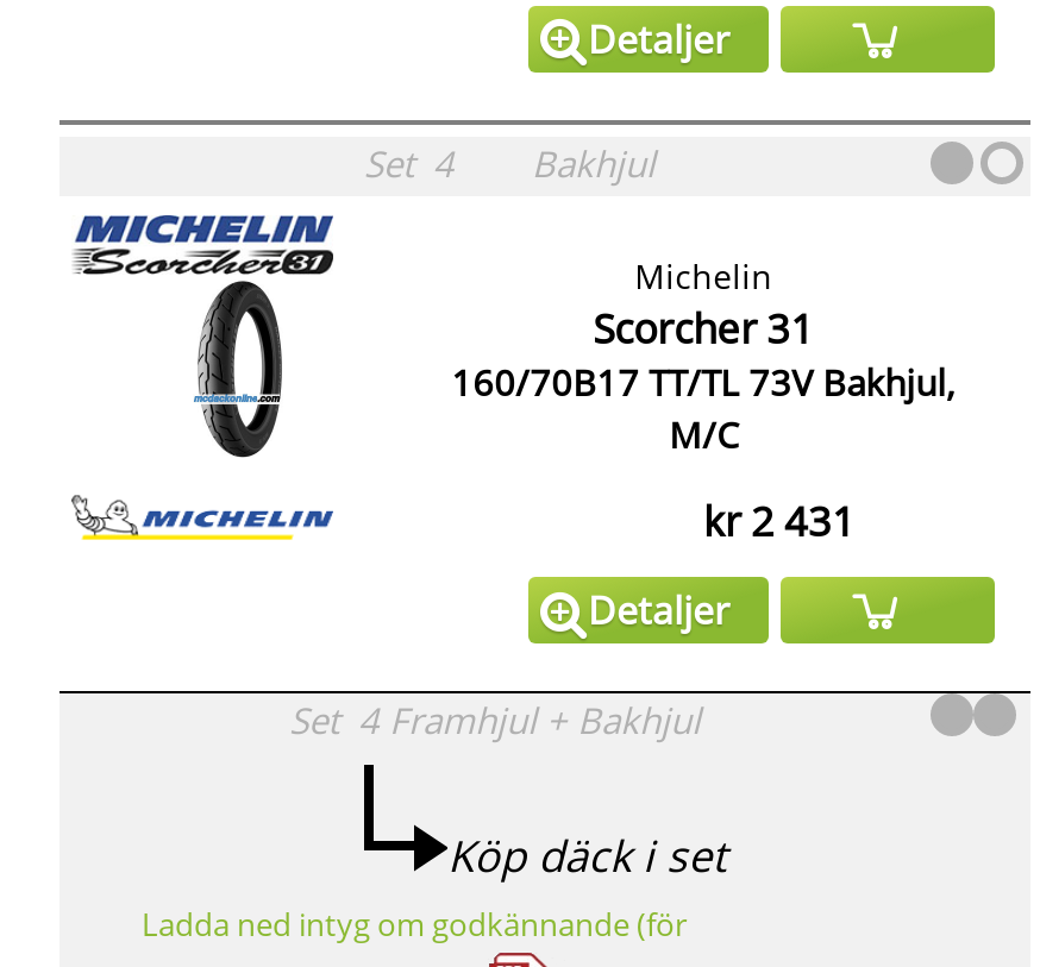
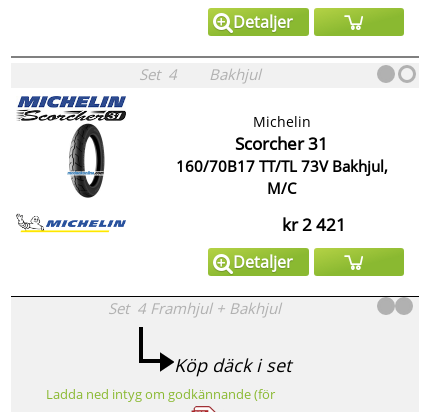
- kr 2 431
+ kr 2 421
